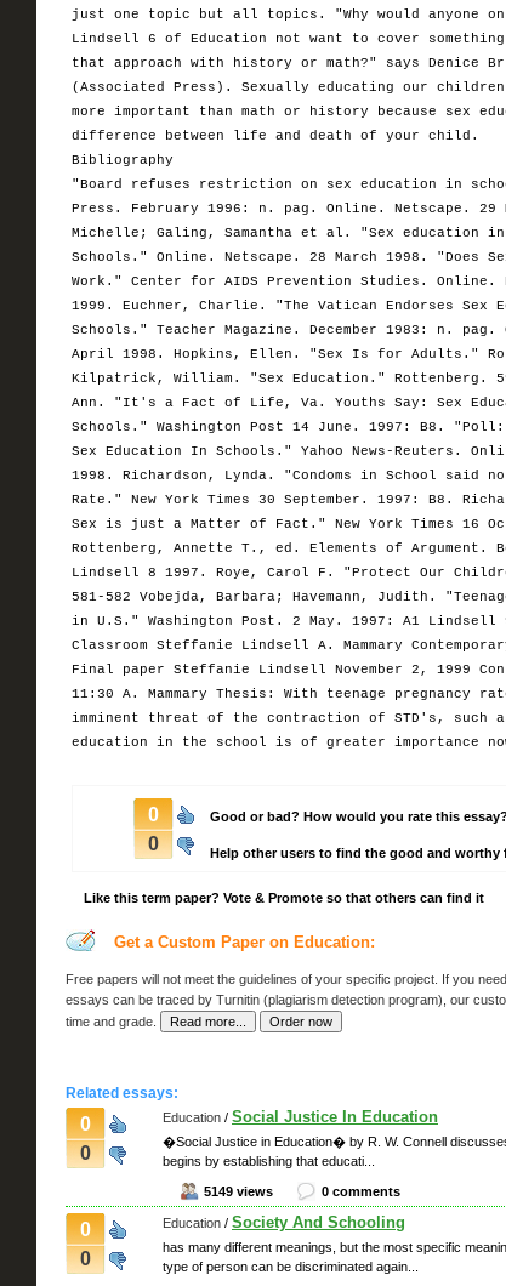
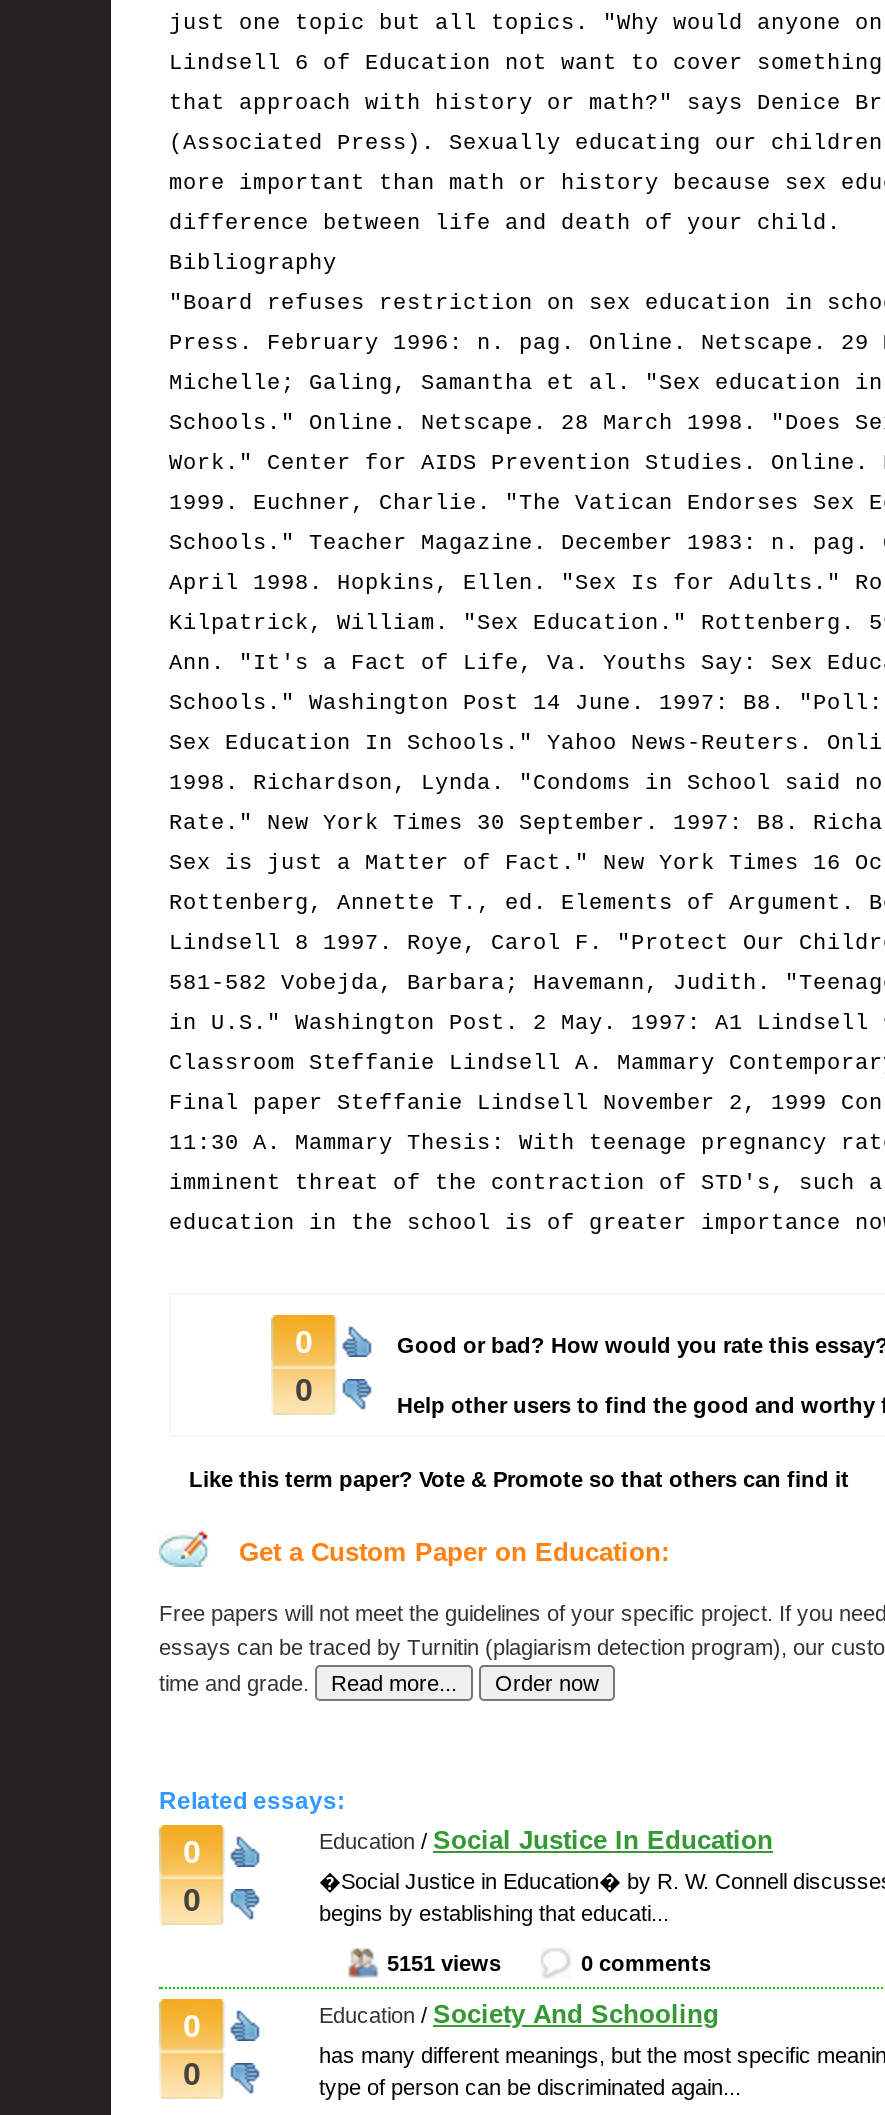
- 5149 views
+ 5151 views
